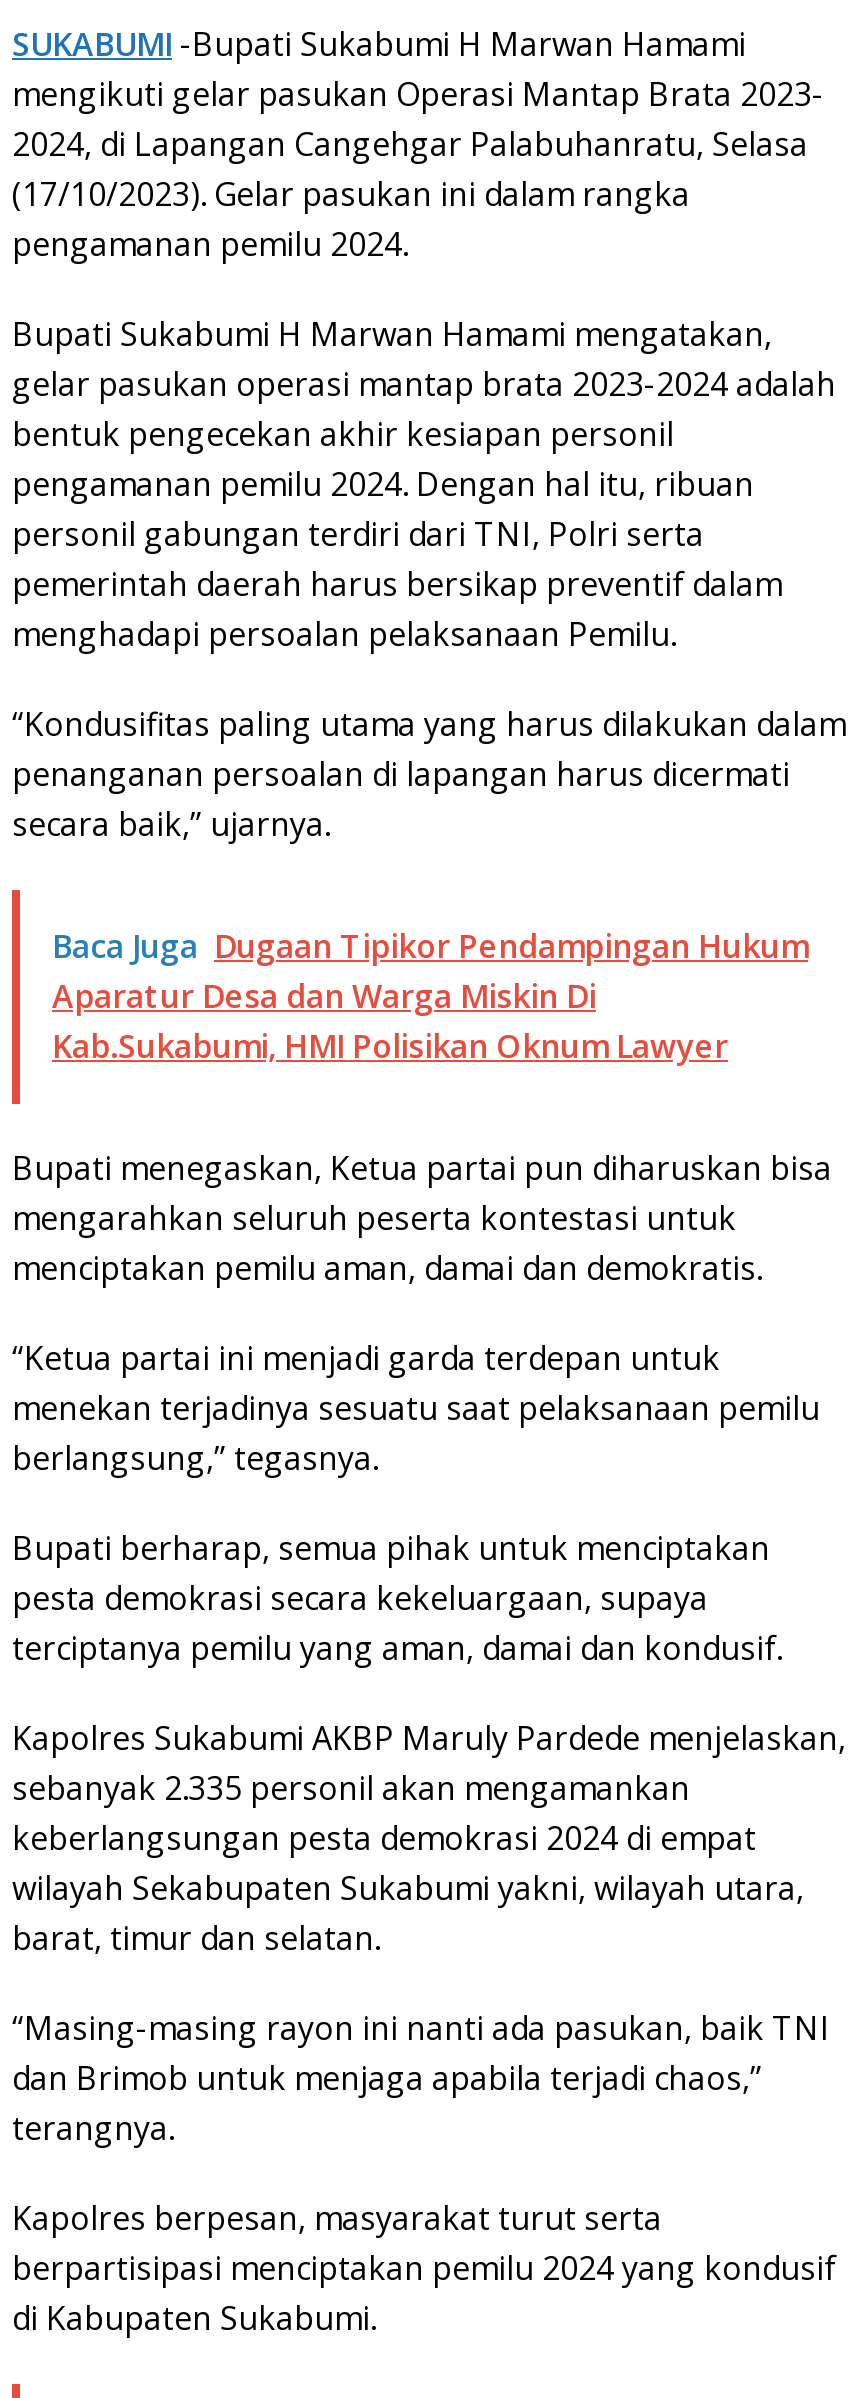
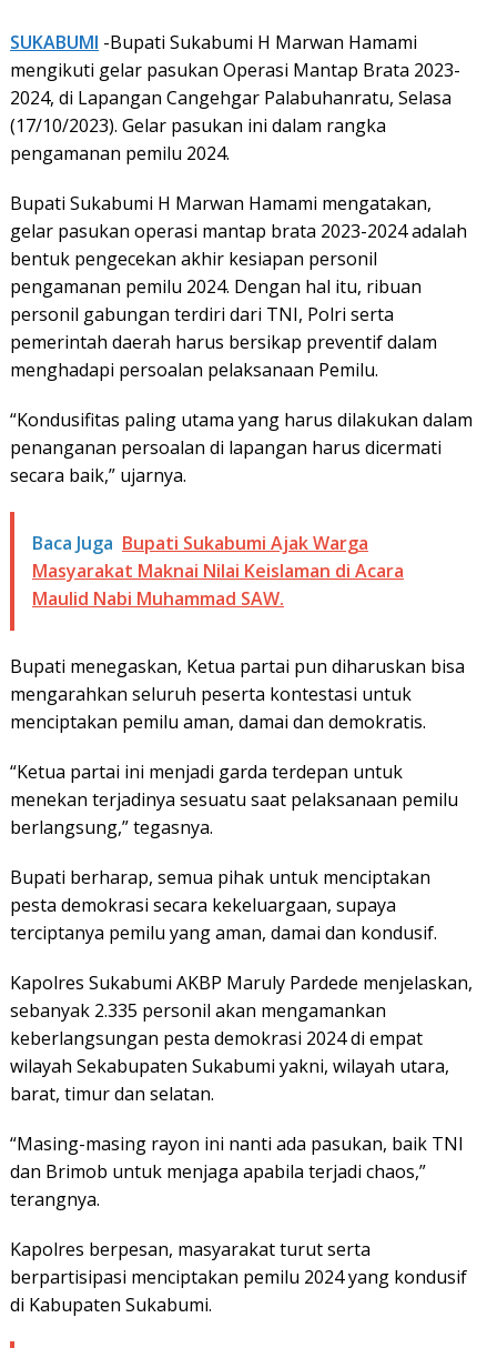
- Baca Juga Dugaan Tipikor Pendampingan Hukum
- Aparatur Desa dan Warga Miskin Di
- Kab.Sukabumi, HMI Polisikan Oknum Lawyer
+ Baca Juga Bupati Sukabumi Ajak Warga
+ Masyarakat Maknai Nilai Keislaman di Acara
+ Maulid Nabi Muhammad SAW.
